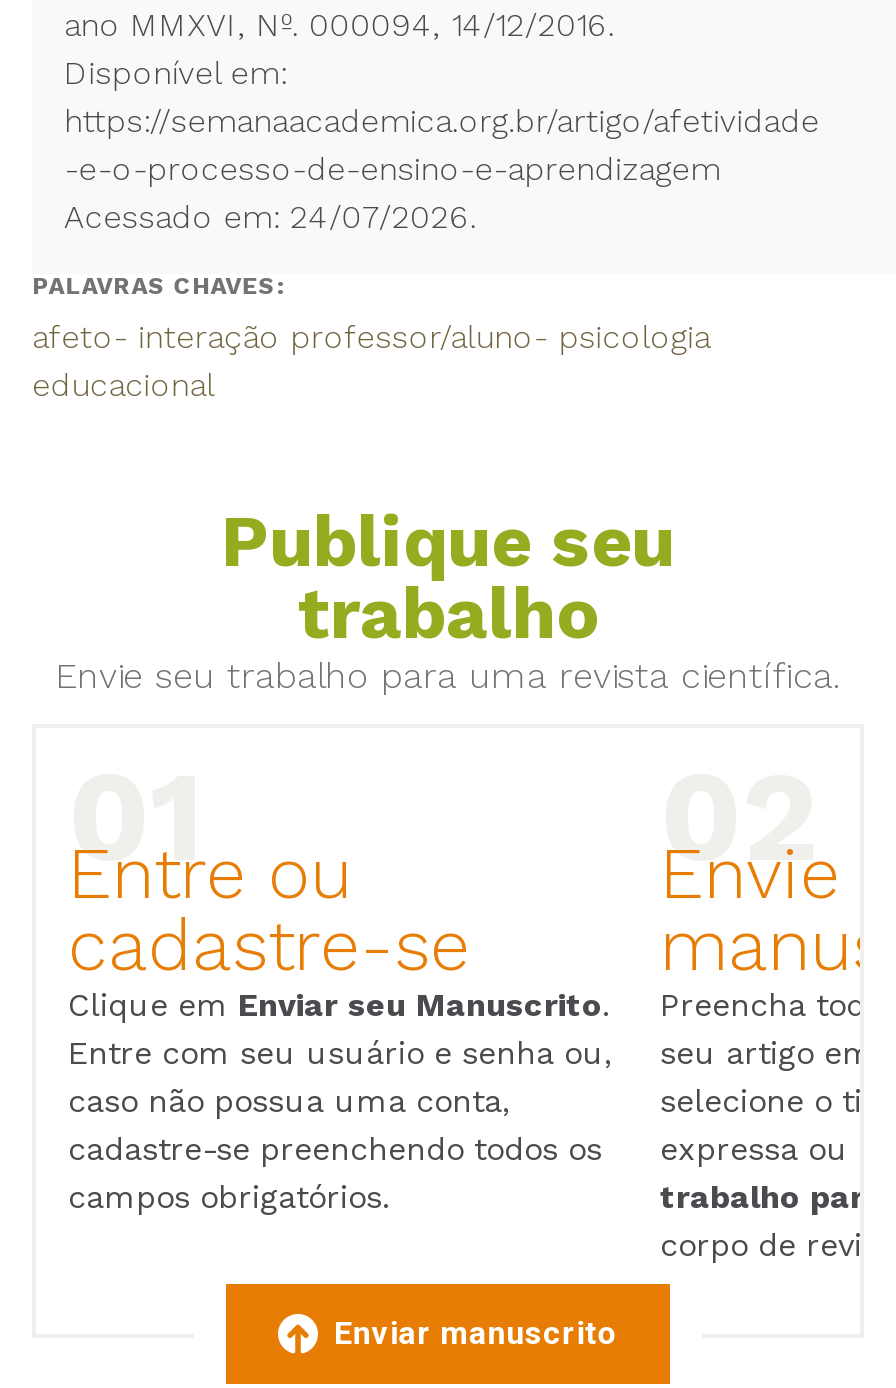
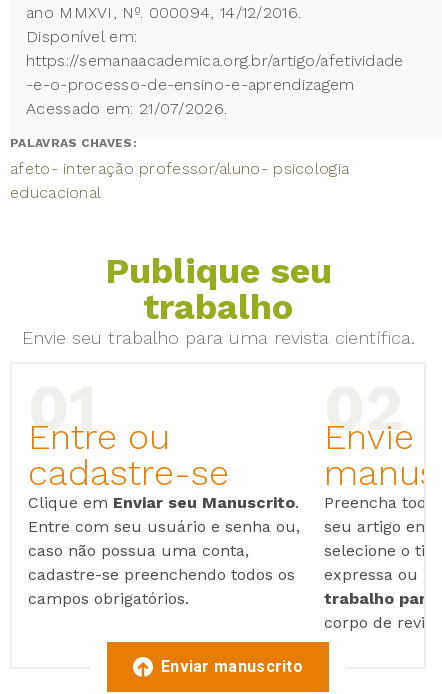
- Acessado em: 24/07/2026.
+ Acessado em: 21/07/2026.
